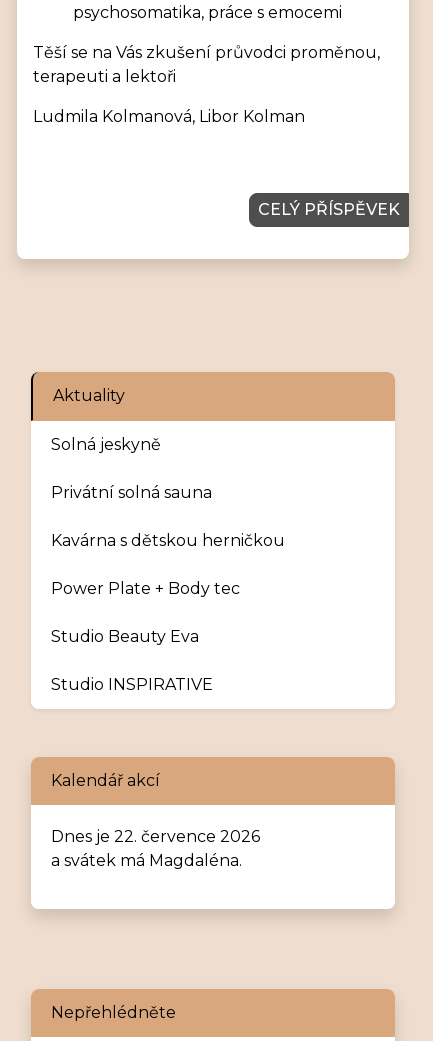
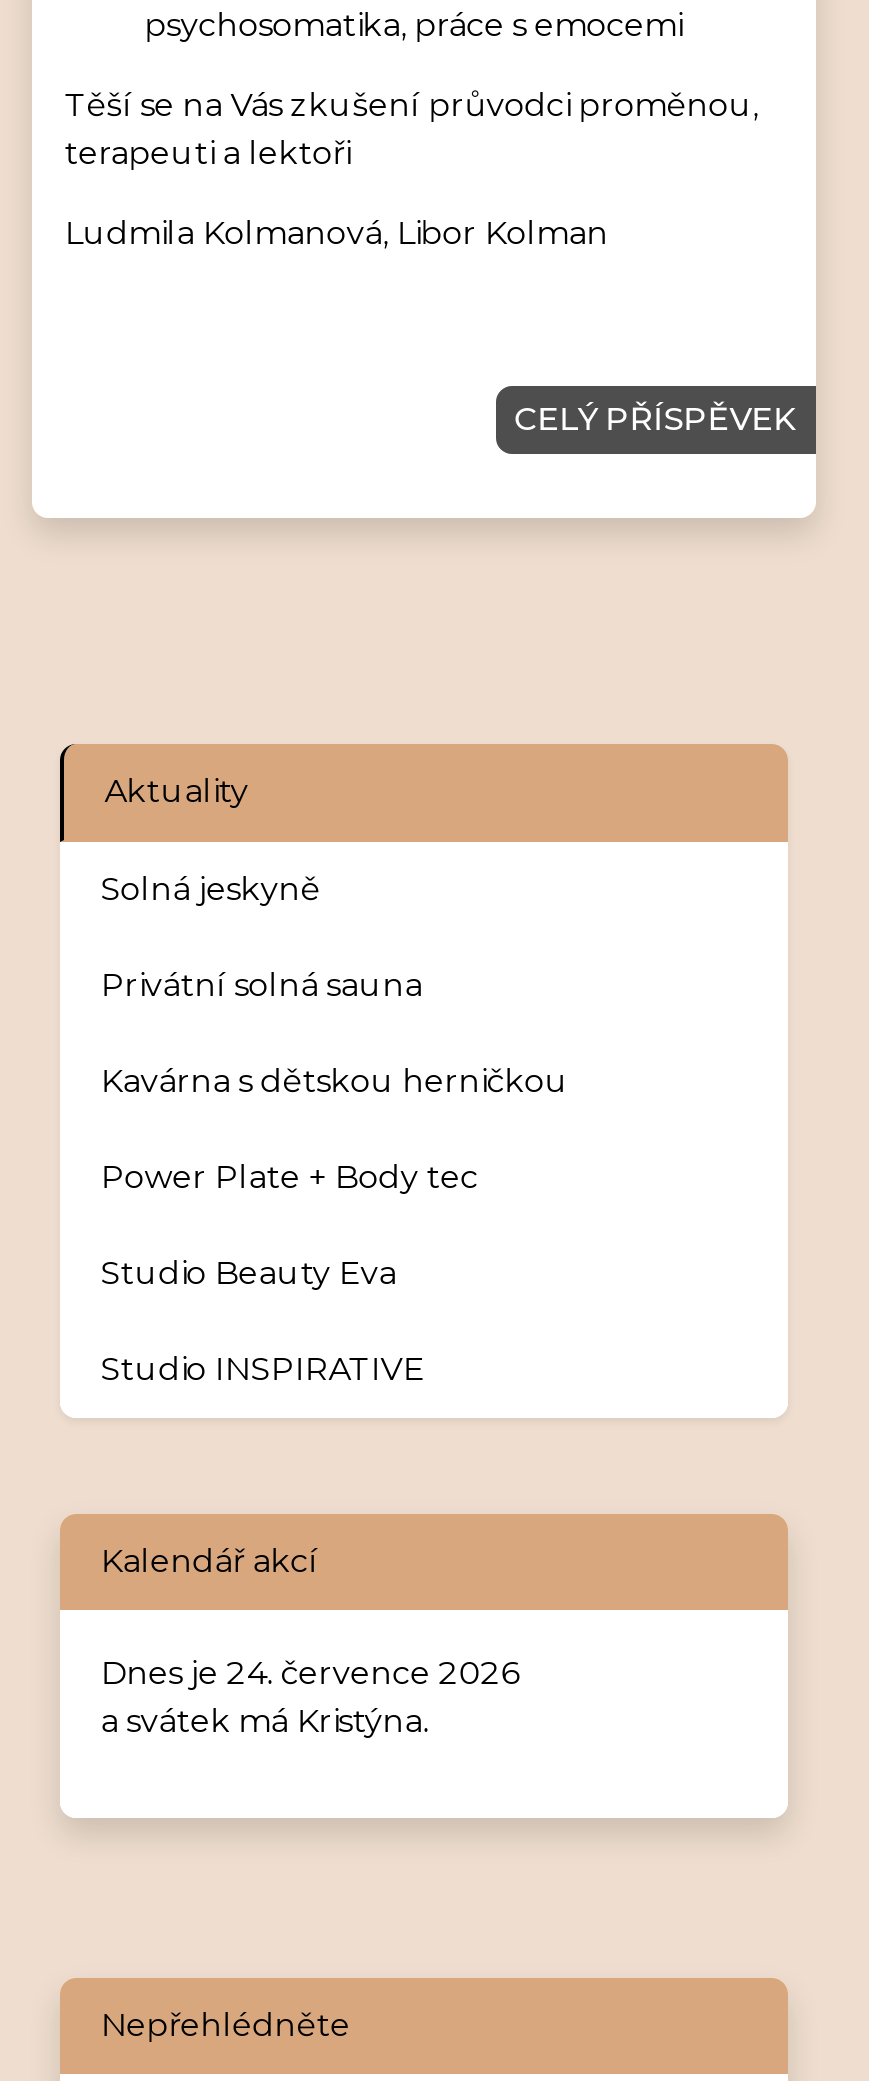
- Dnes je 22. července 2026
+ Dnes je 24. července 2026

- a svátek má Magdaléna.
+ a svátek má Kristýna.
